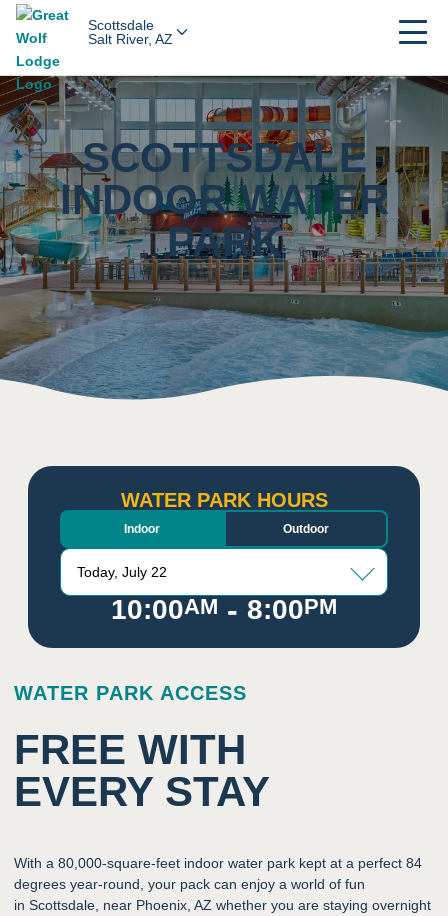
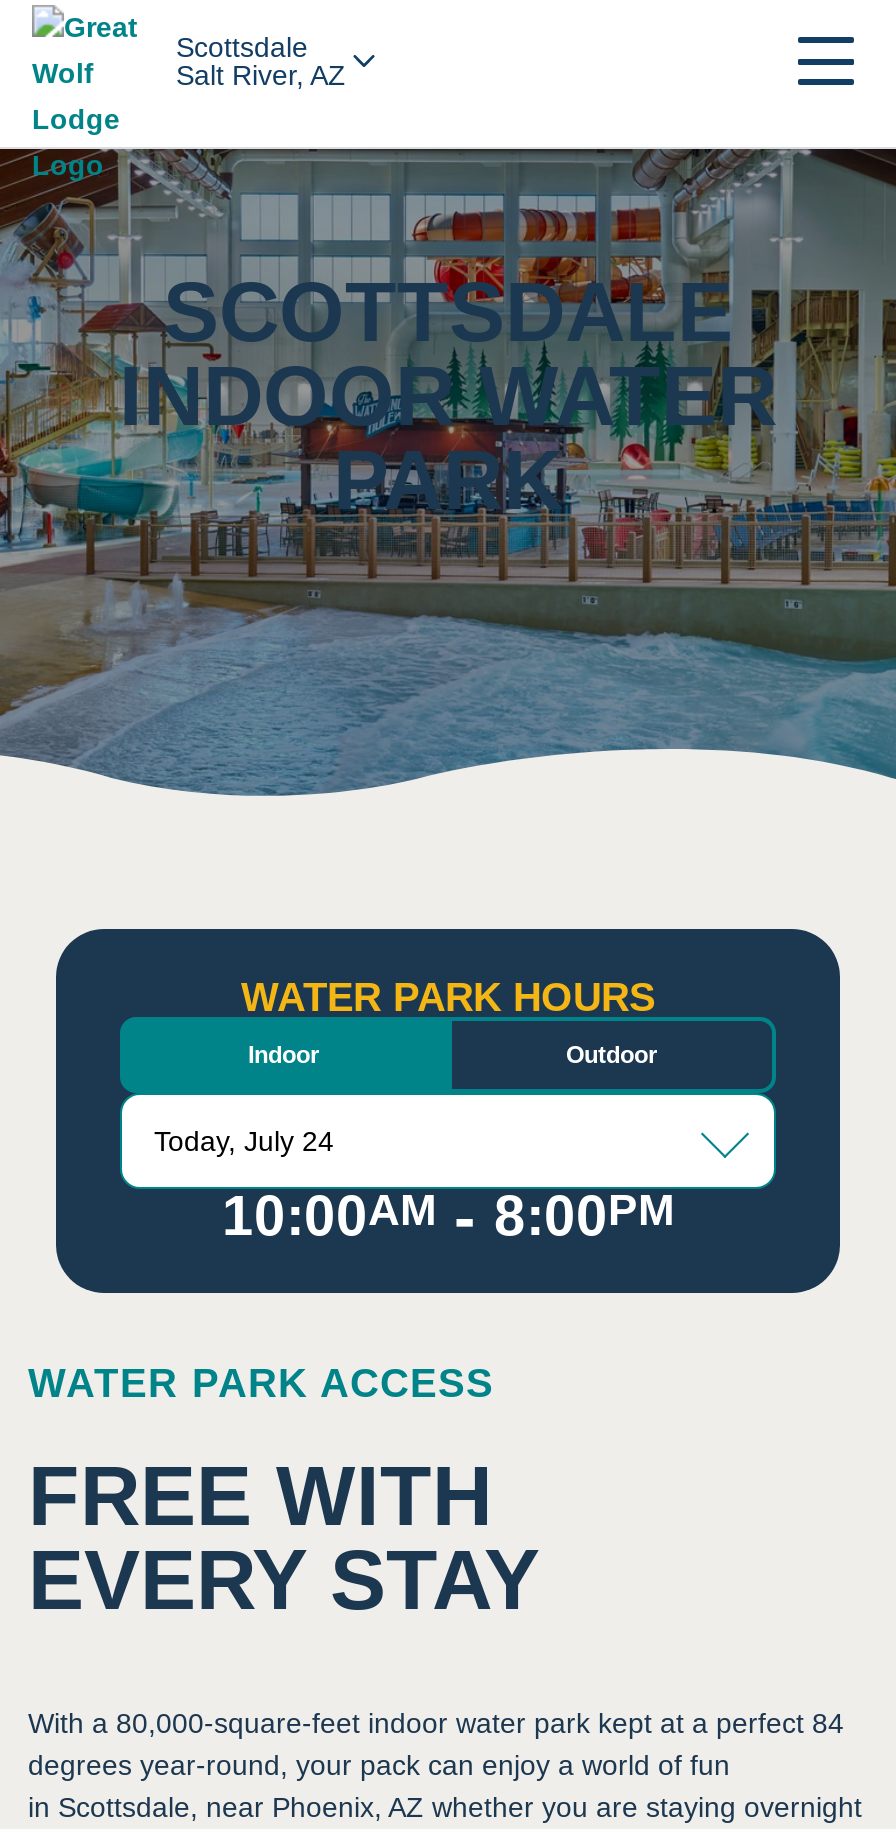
- Today, July 22
+ Today, July 24
